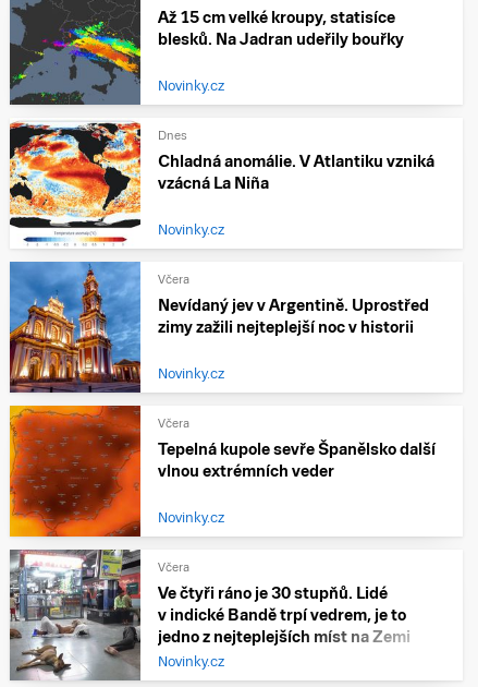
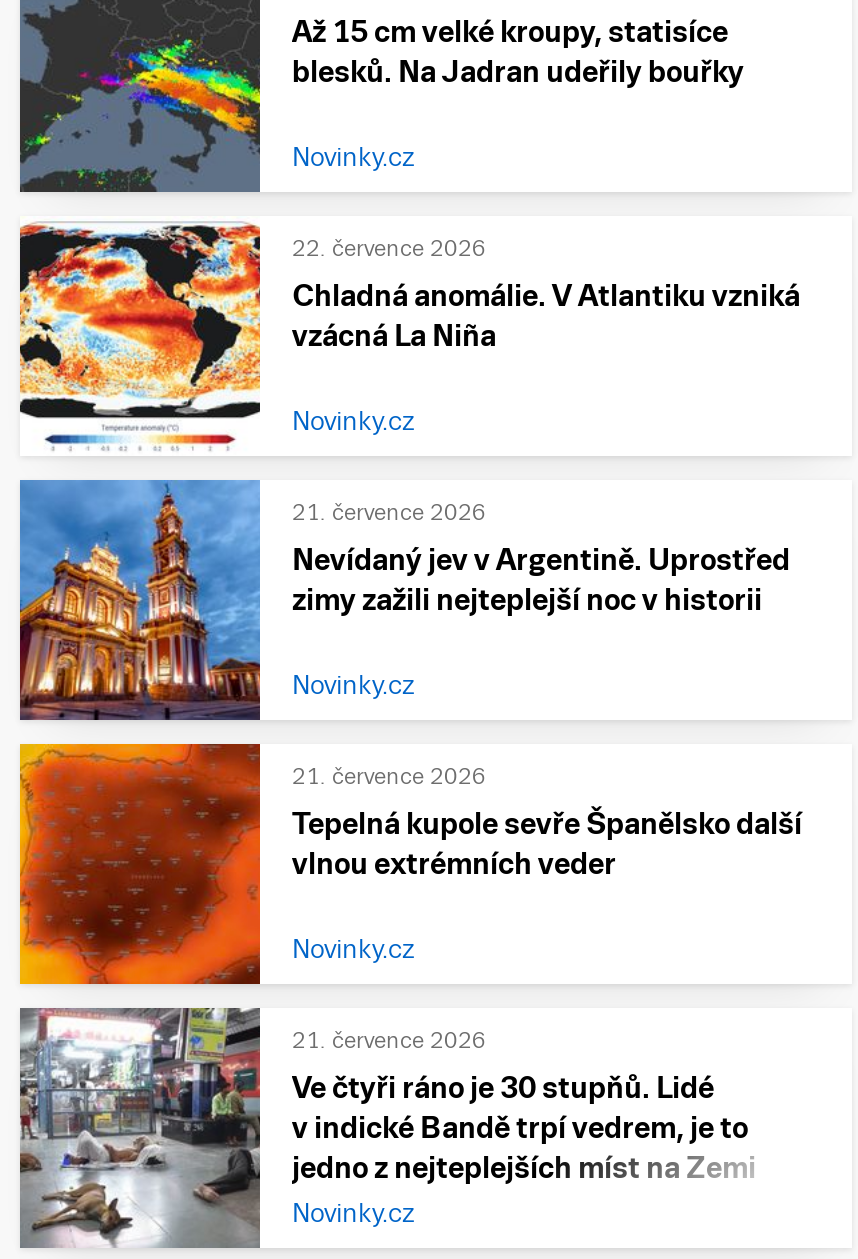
- Dnes
+ 22. července 2026

- Včera
+ 21. července 2026

- Včera
+ 21. července 2026

- Včera
+ 21. července 2026
